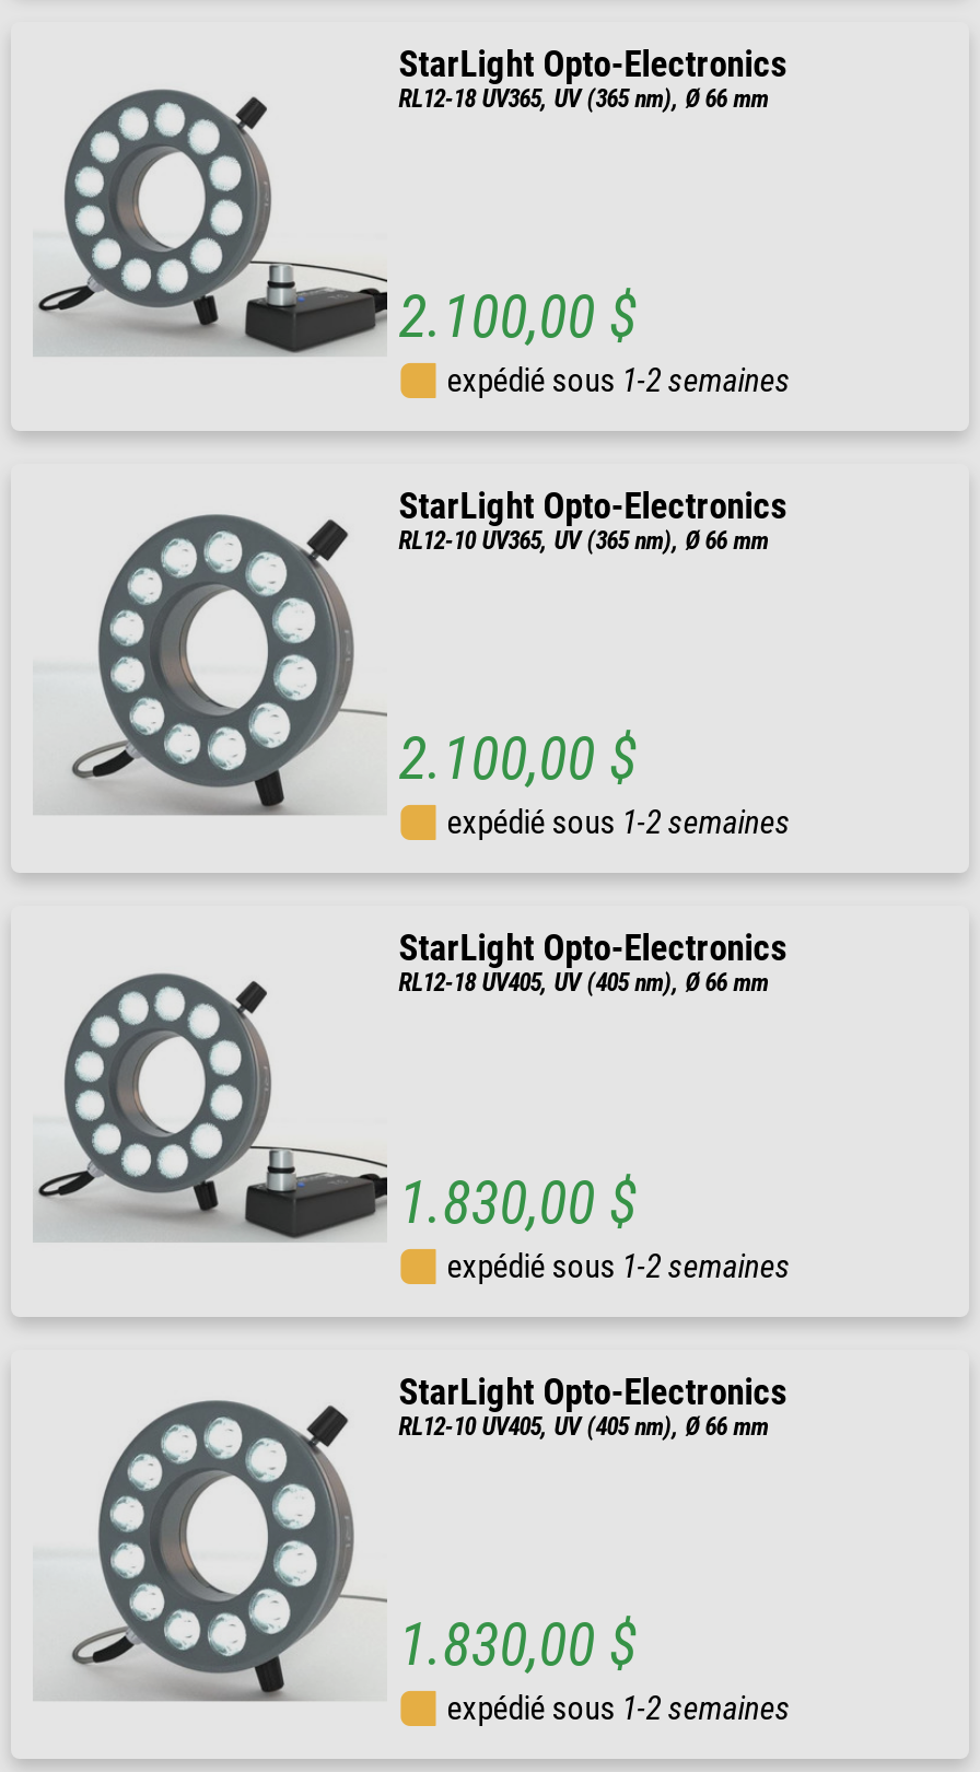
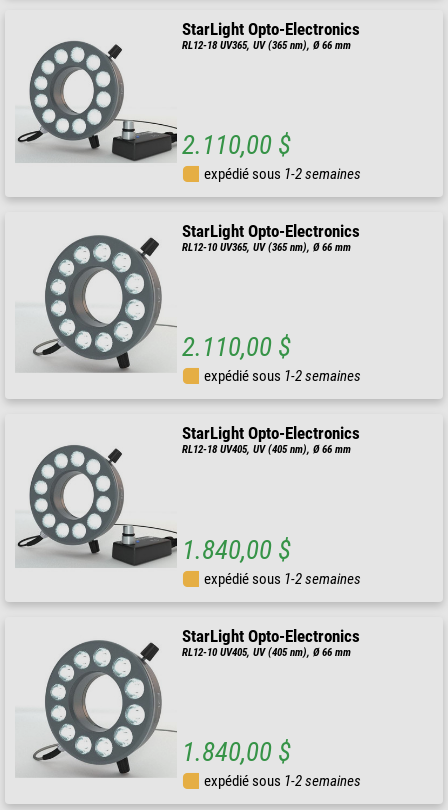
- 2.100,00 $
+ 2.110,00 $

- 2.100,00 $
+ 2.110,00 $

- 1.830,00 $
+ 1.840,00 $

- 1.830,00 $
+ 1.840,00 $
